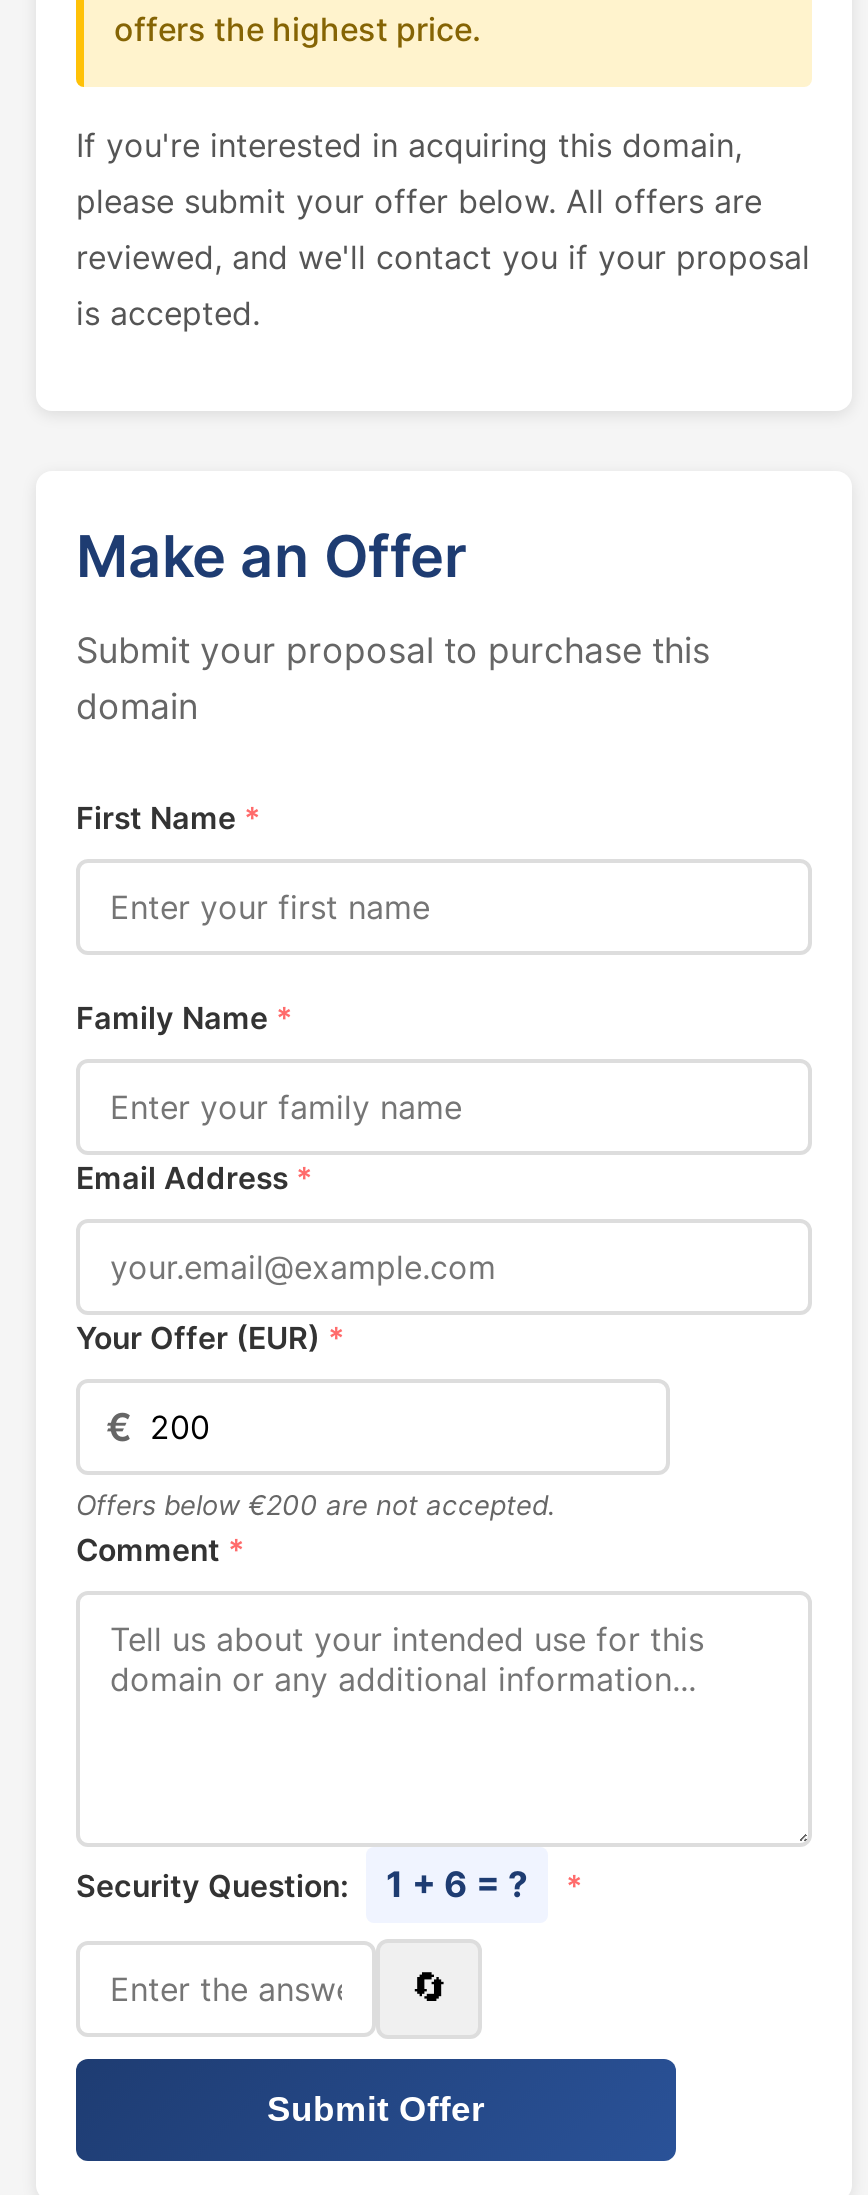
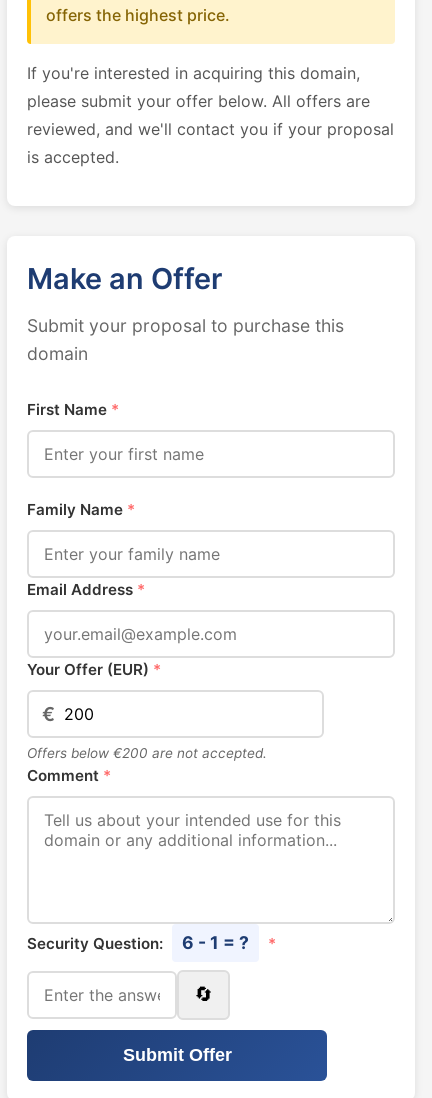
- 1 + 6 = ?
+ 6 - 1 = ?
